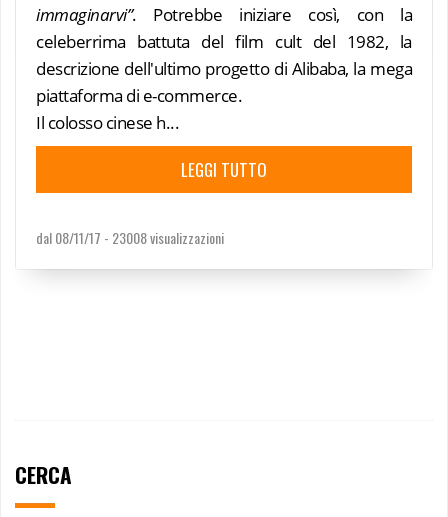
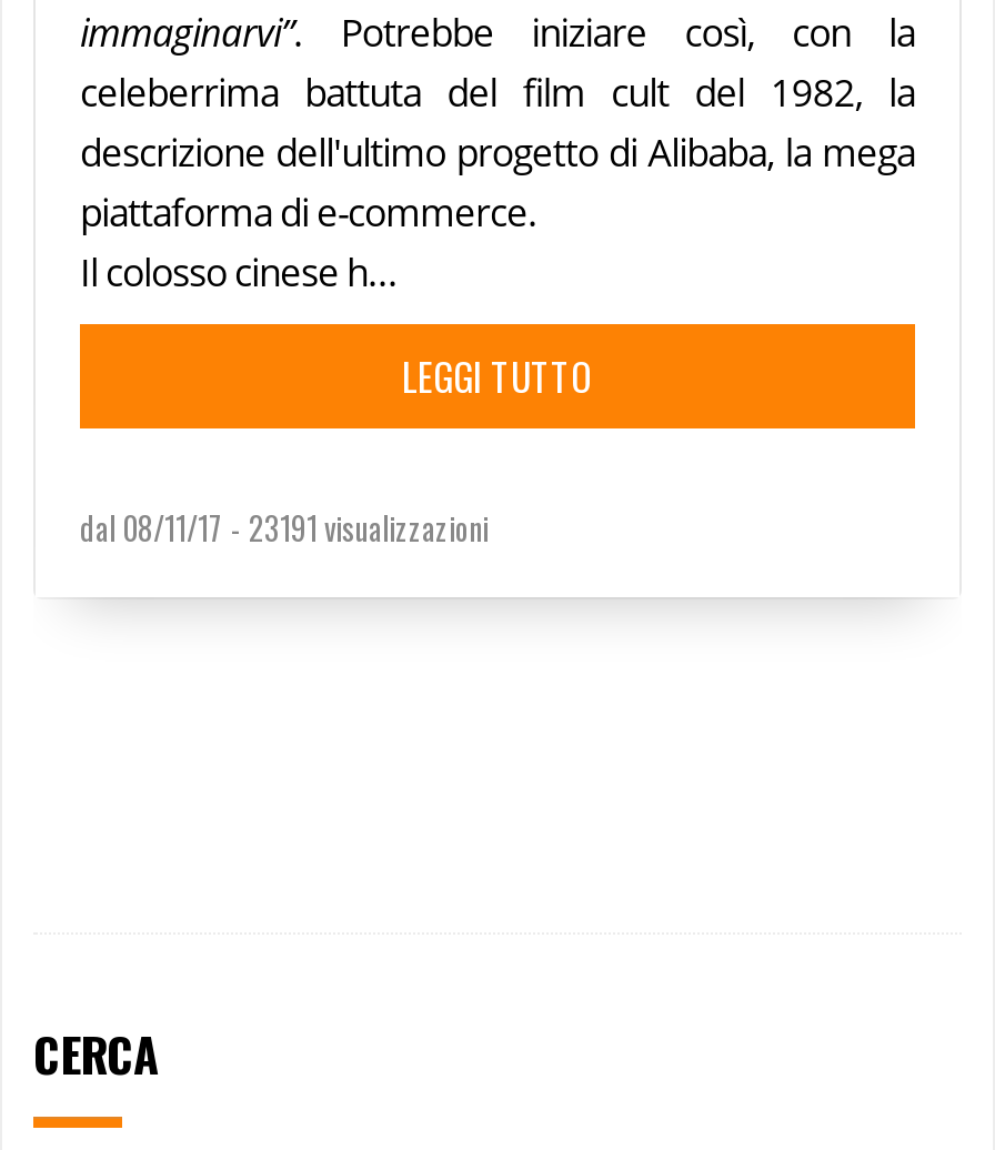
- dal 08/11/17 - 23008 visualizzazioni
+ dal 08/11/17 - 23191 visualizzazioni
